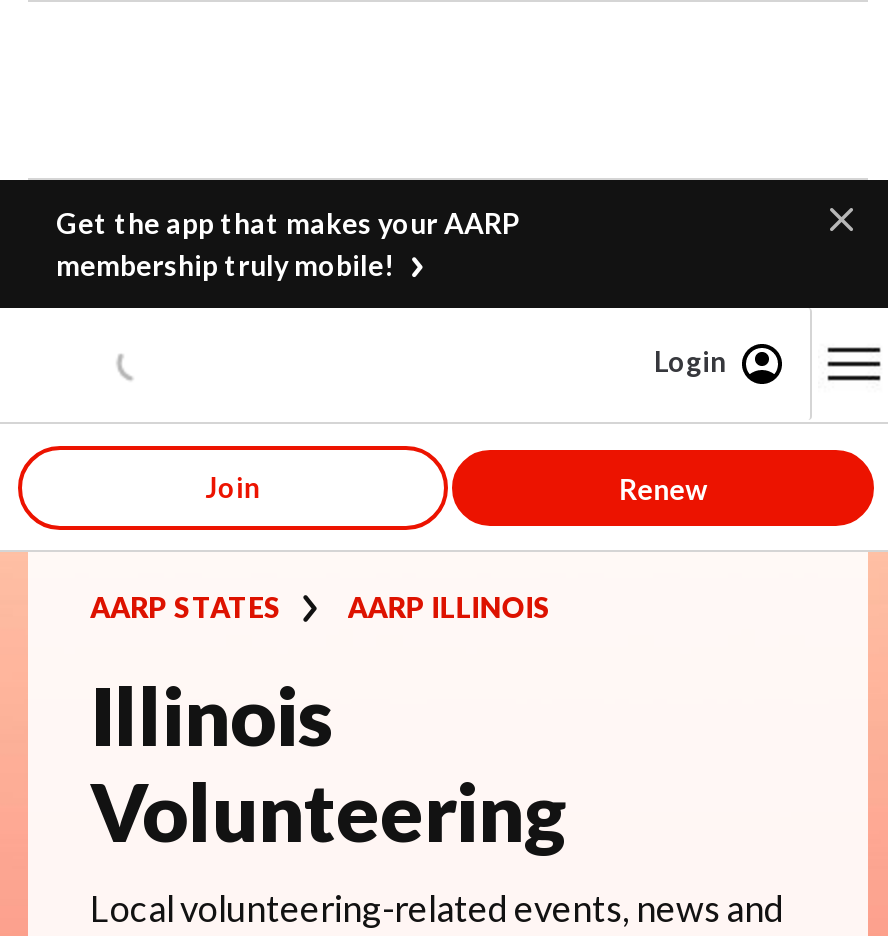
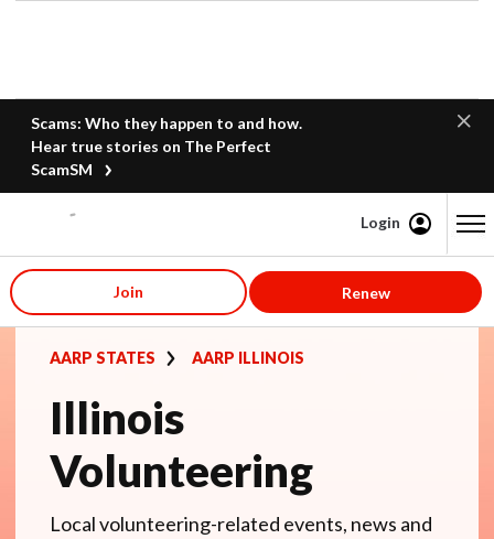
- Get the app that makes your AARP
- membership truly mobile!
+ Scams: Who they happen to and how.
+ Hear true stories on The Perfect
+ ScamSM
